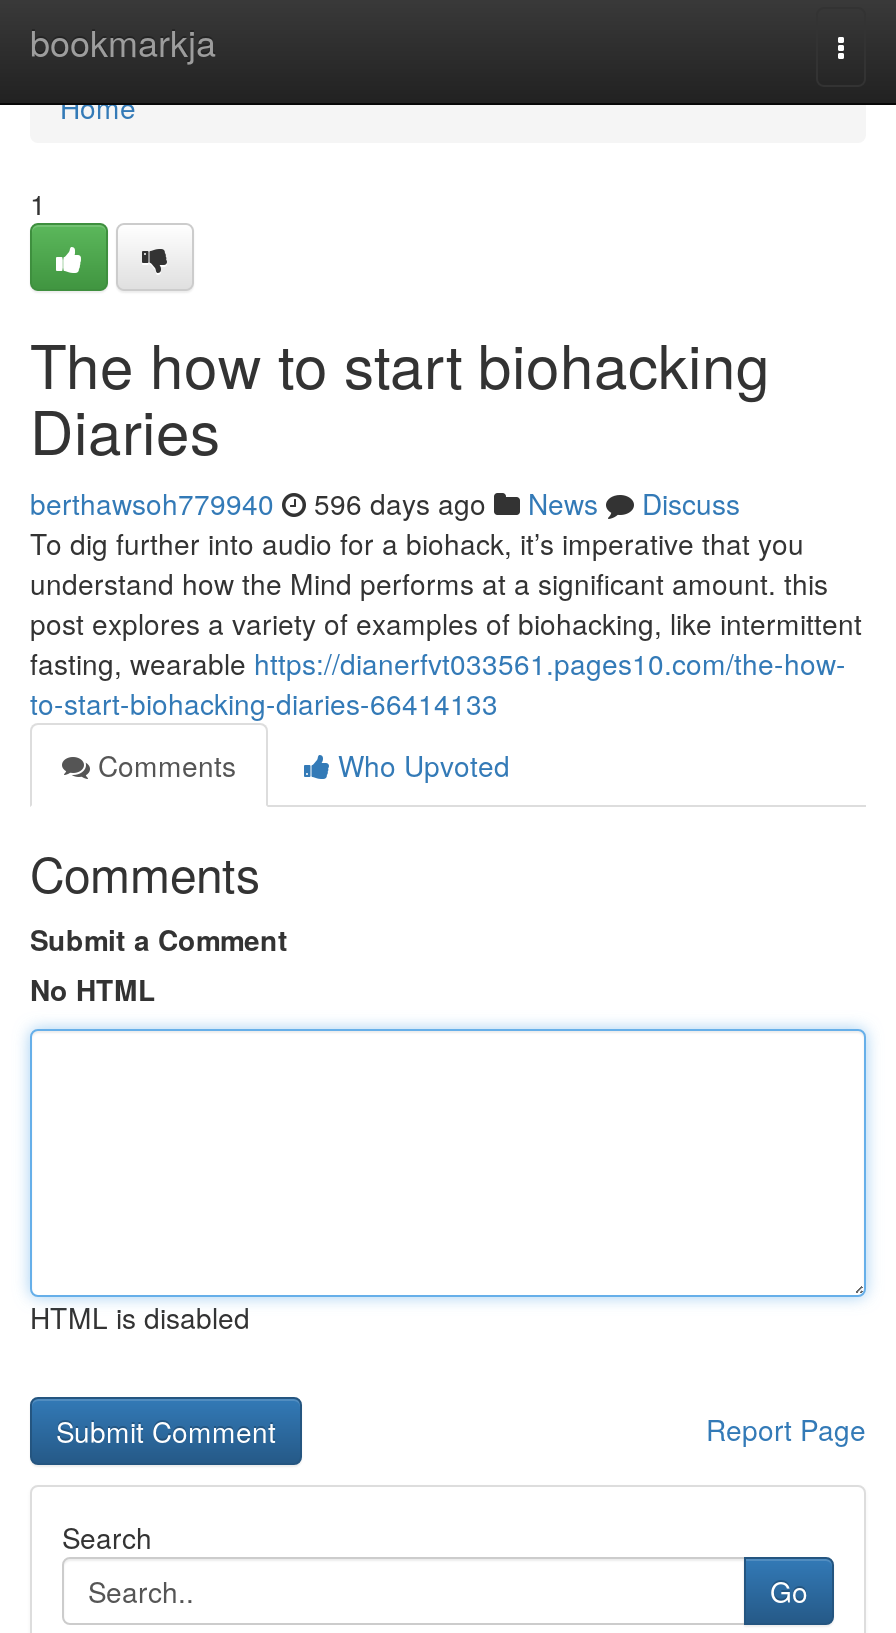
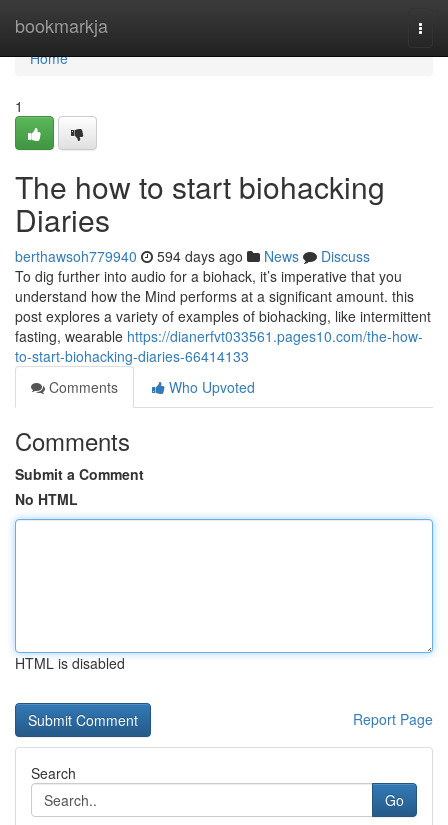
- berthawsoh779940 596 days ago News Discuss
+ berthawsoh779940 594 days ago News Discuss
